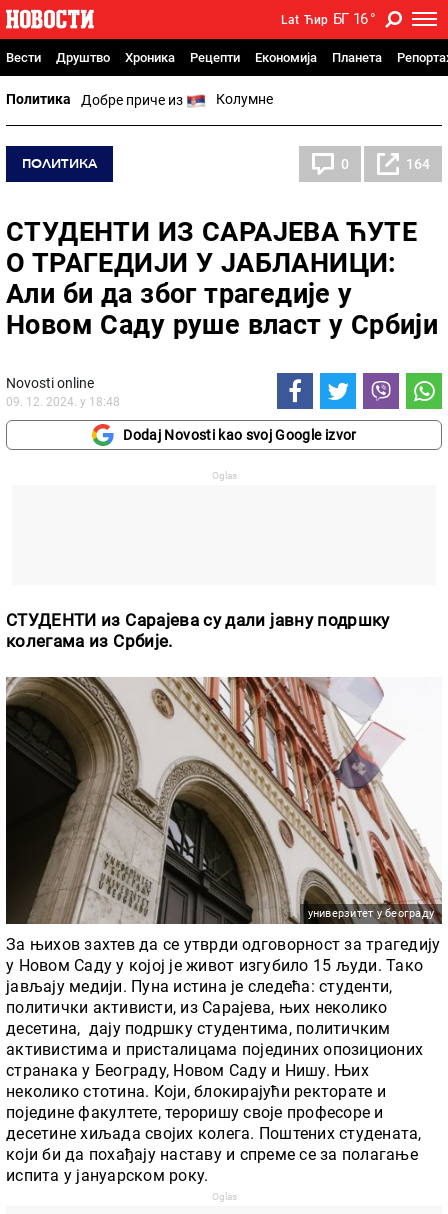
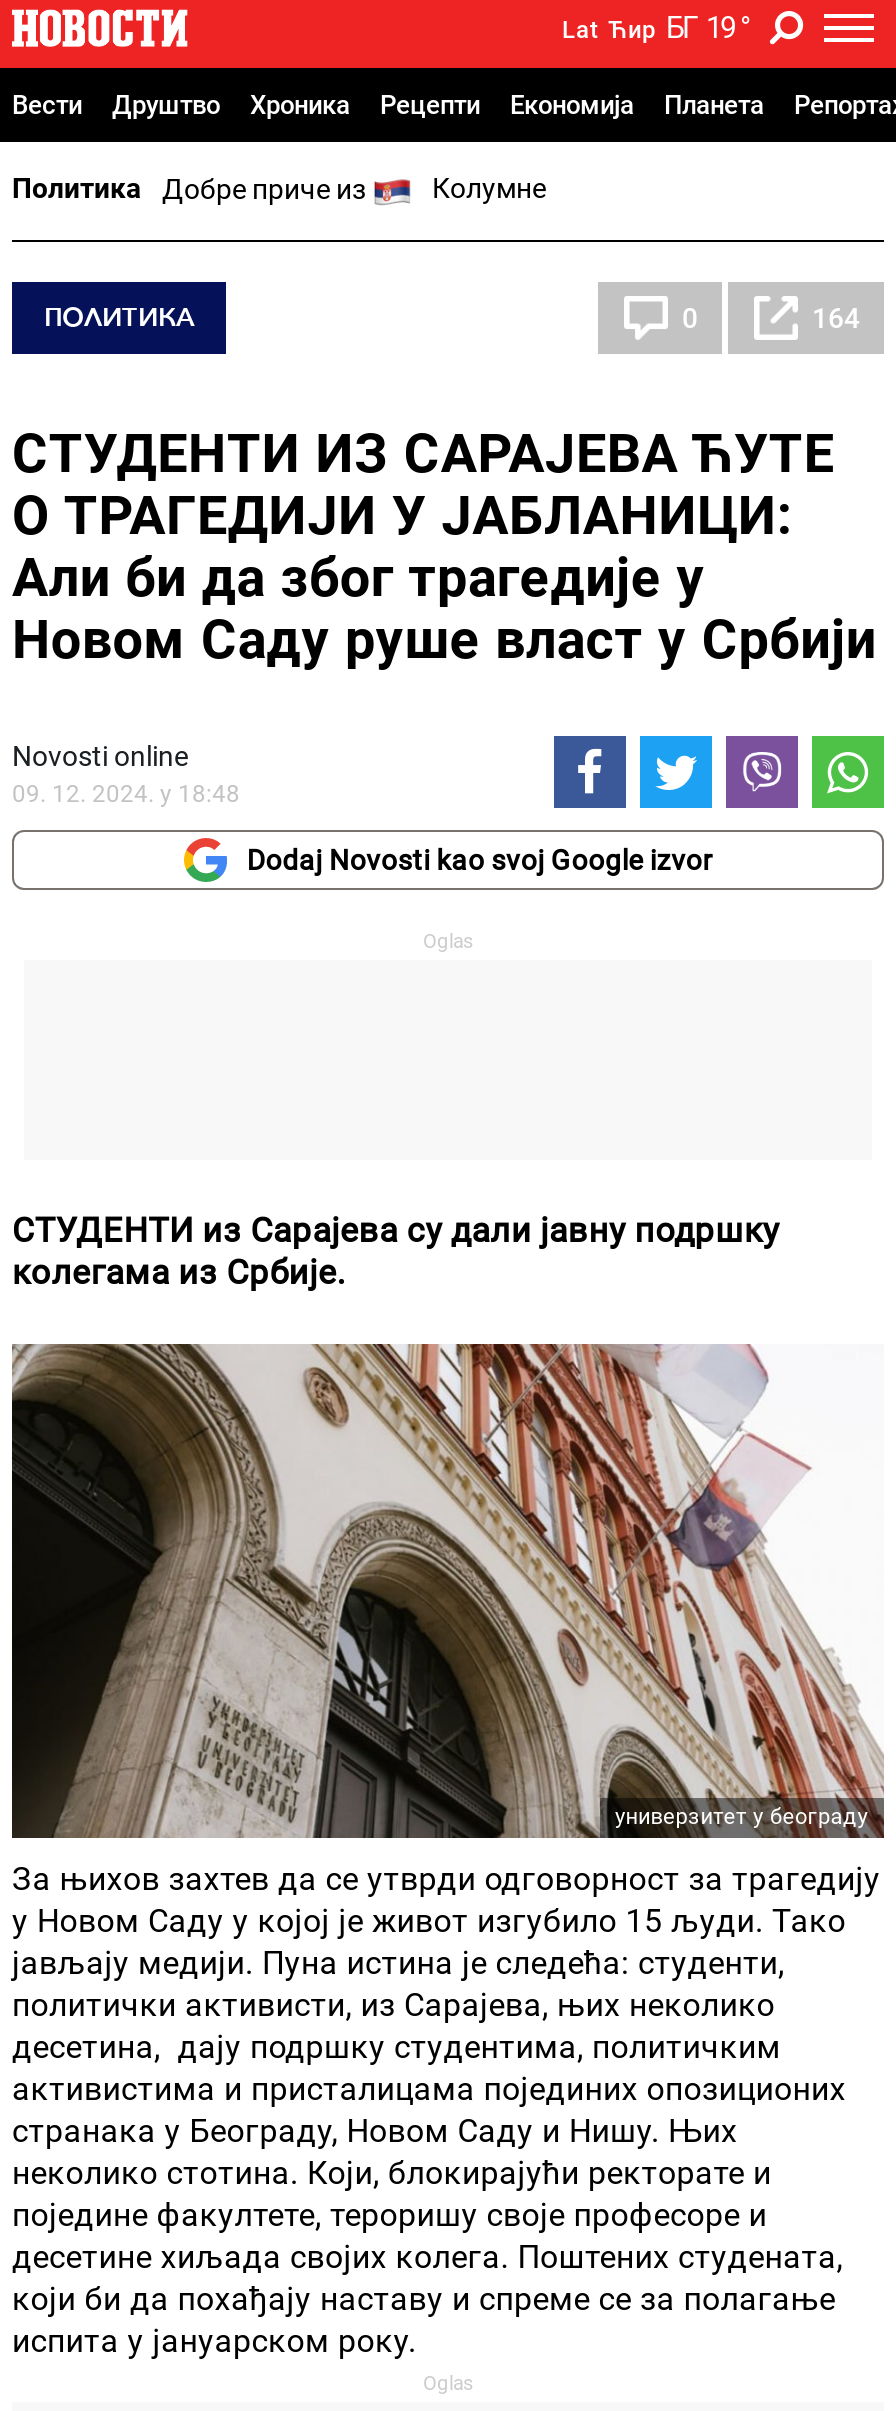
- Lat Ћир БГ 16 °
+ Lat Ћир БГ 19 °
